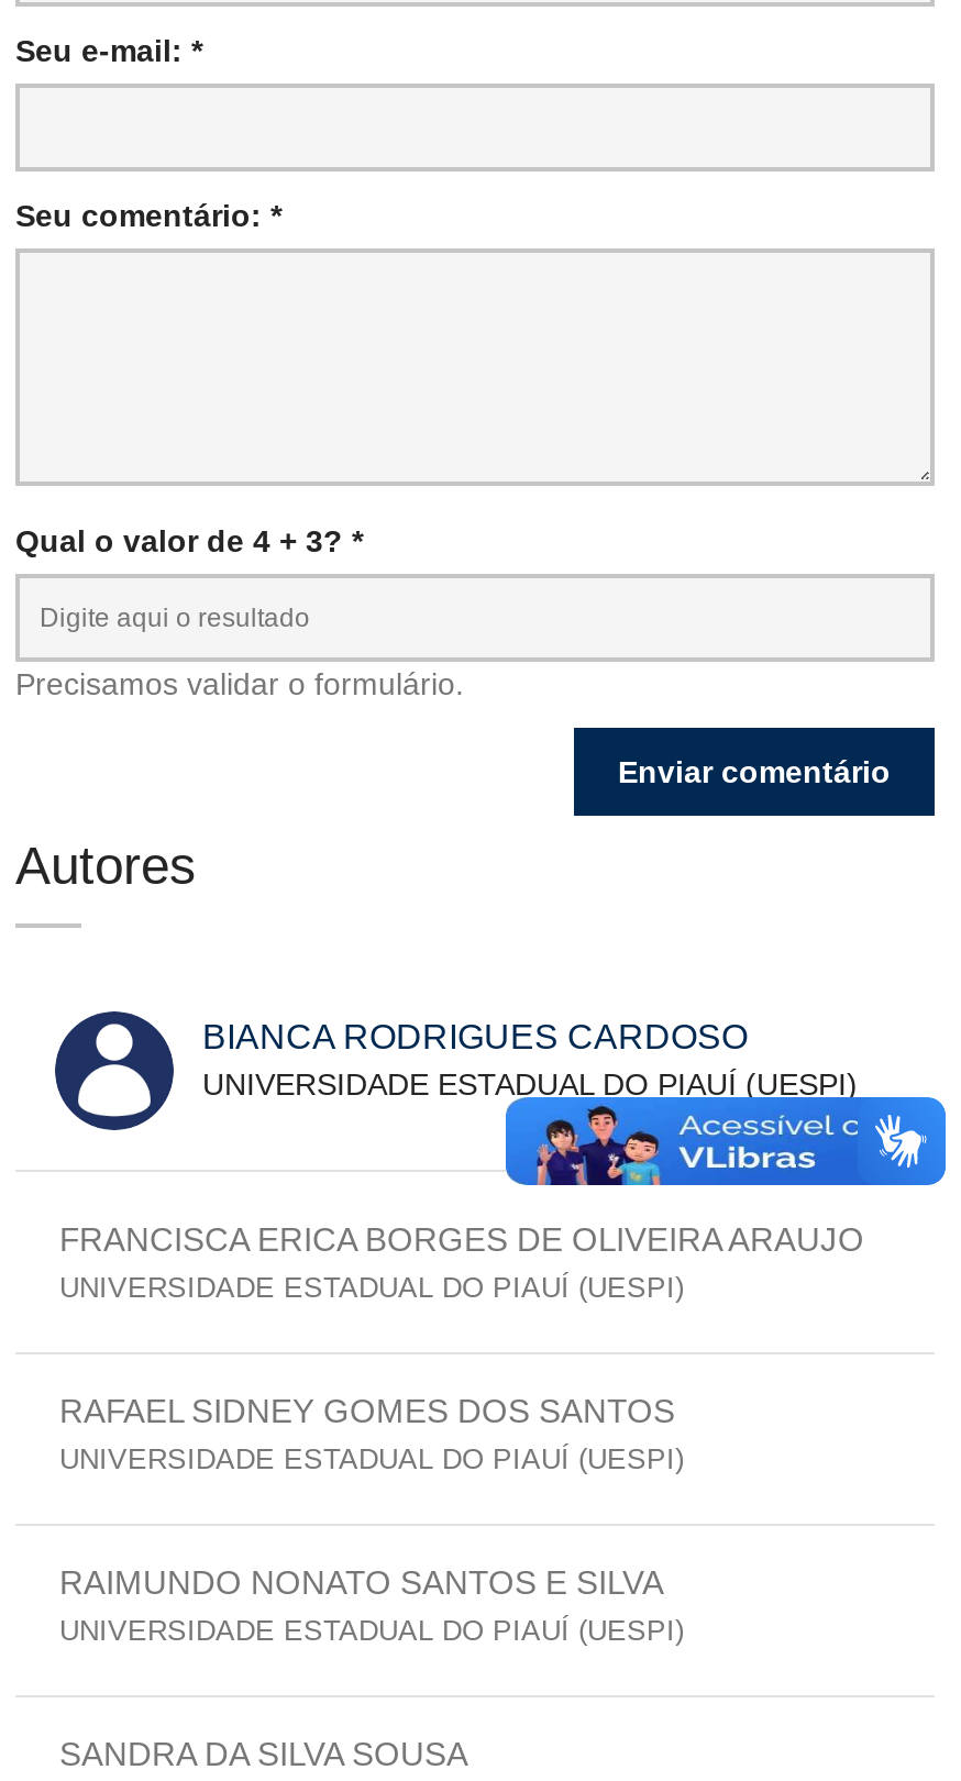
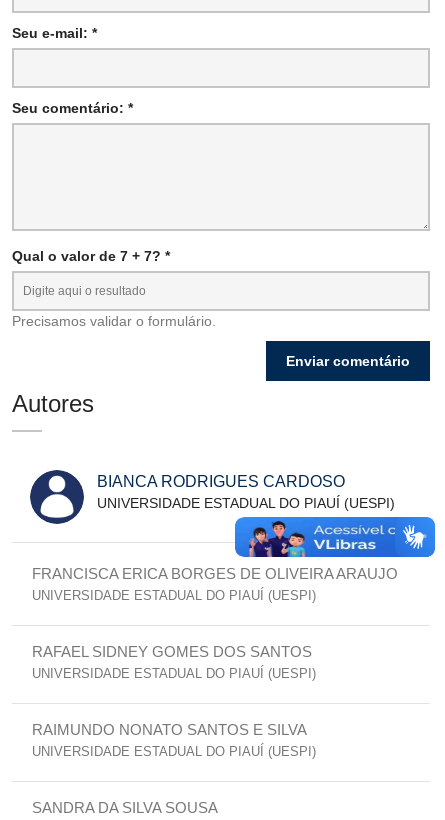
- Qual o valor de 4 + 3? *
+ Qual o valor de 7 + 7? *

- [image]
+ [image]
